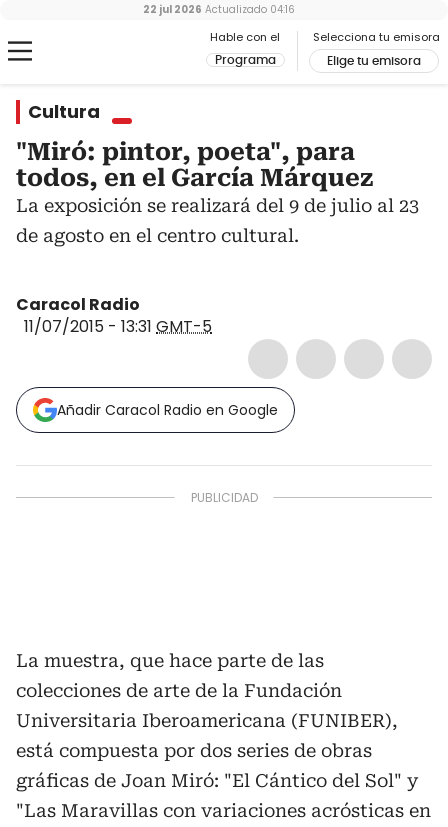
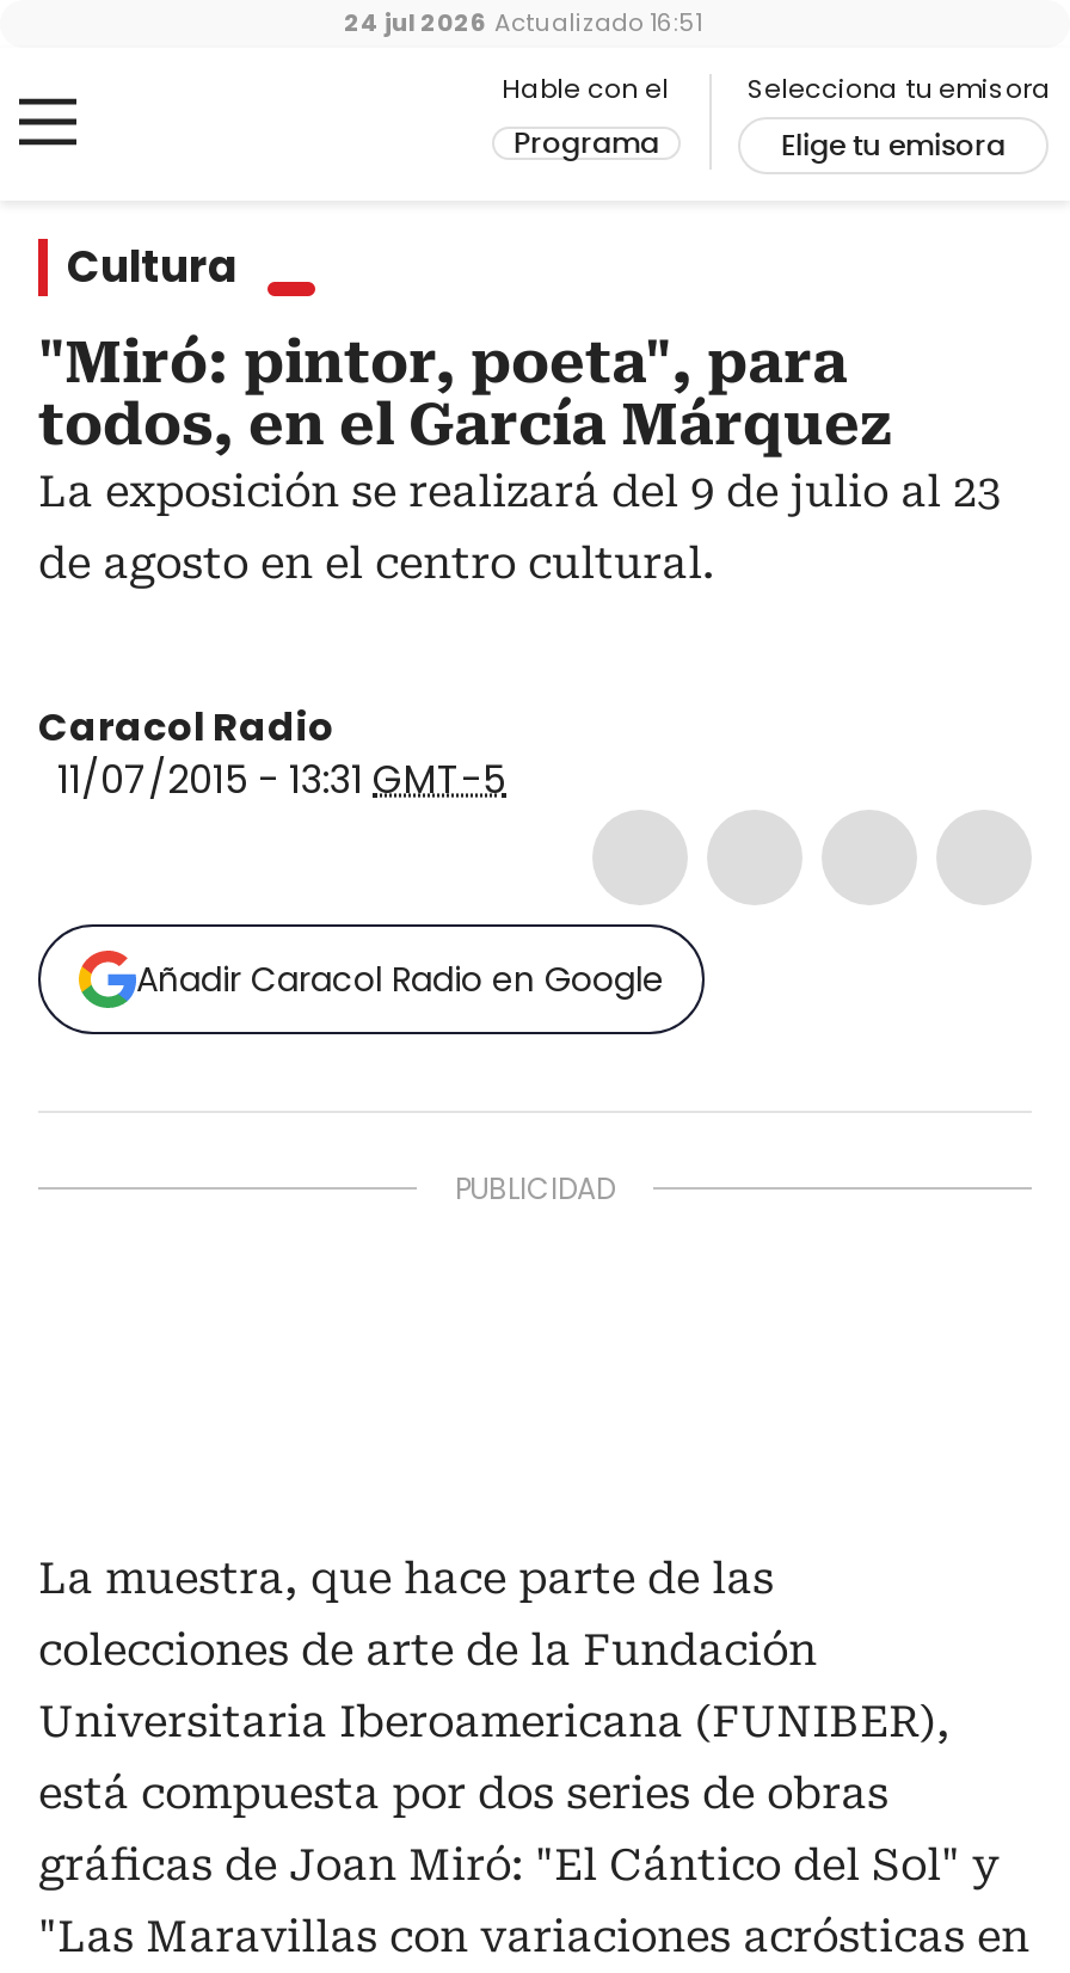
- 22 jul 2026 Actualizado 04:16
+ 24 jul 2026 Actualizado 16:51
